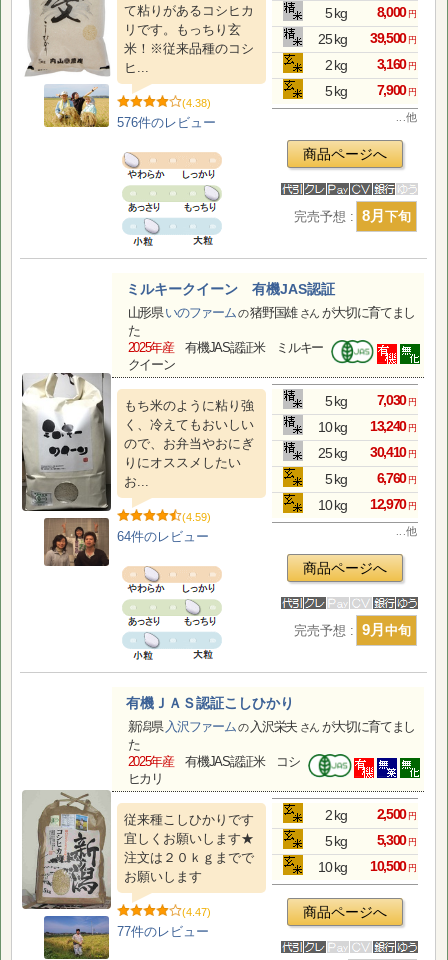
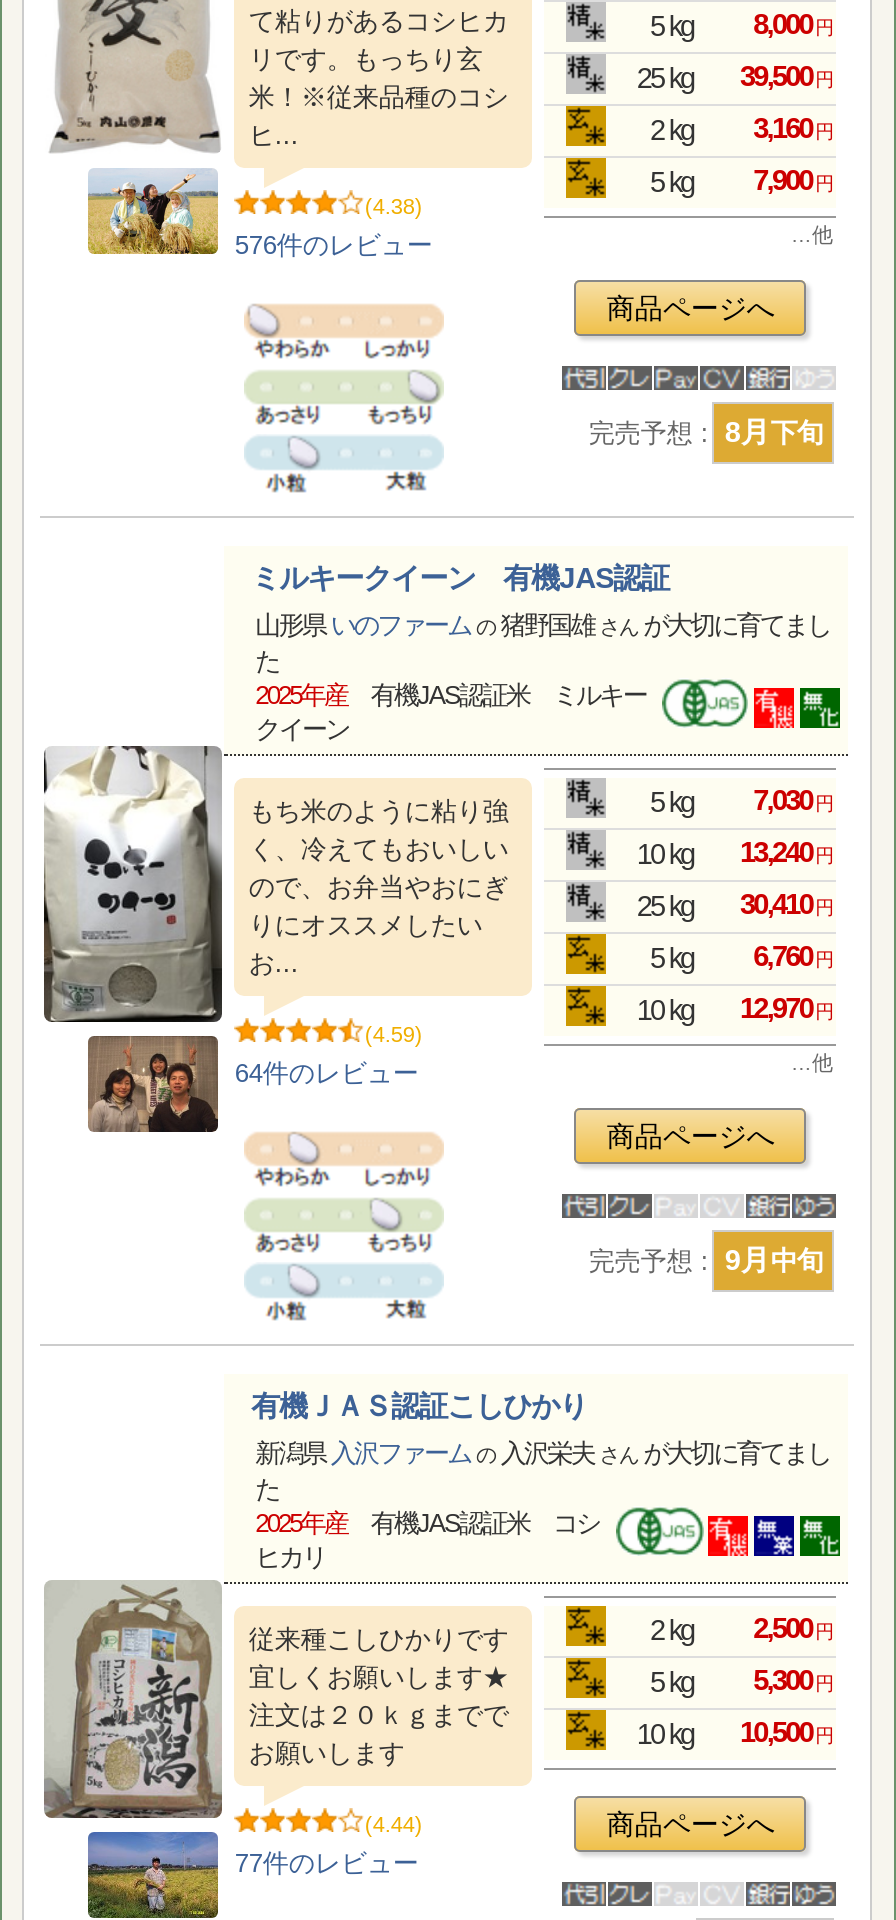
- (4.47)
+ (4.44)
